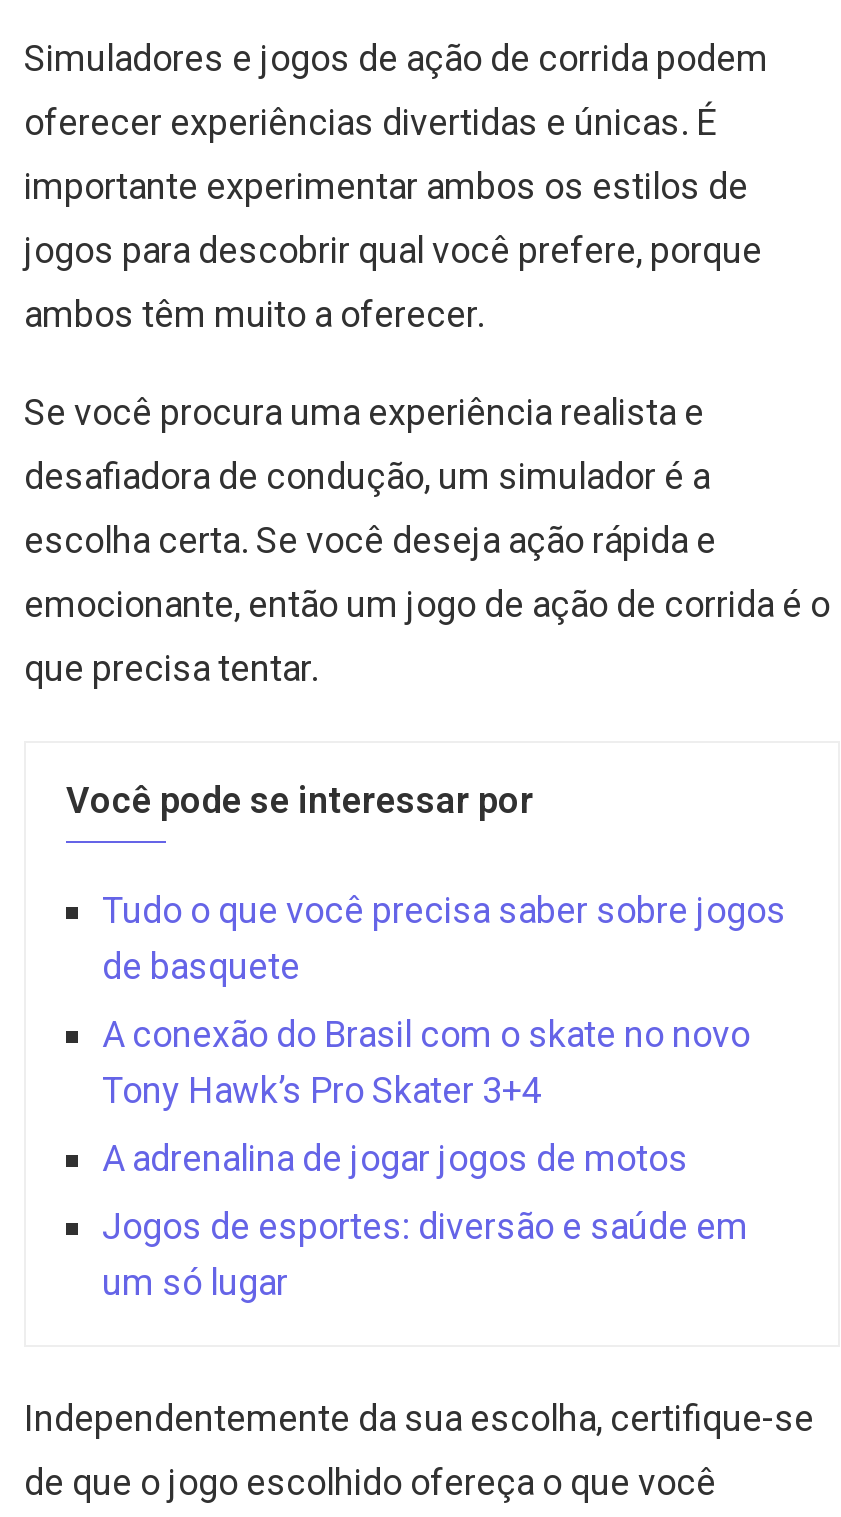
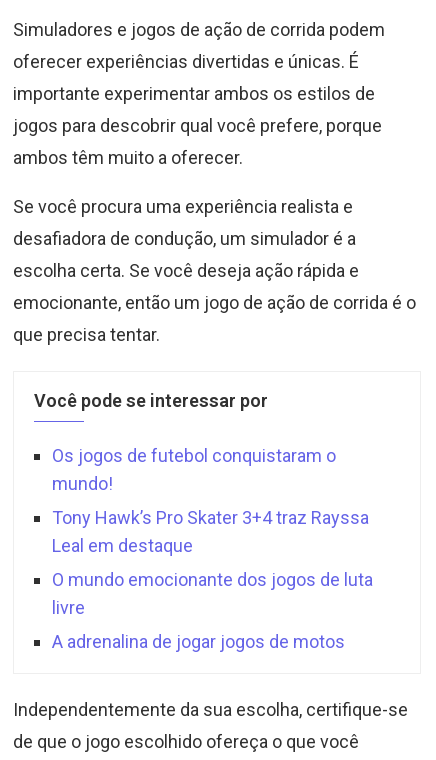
- Tudo o que você precisa saber sobre jogos
- de basquete
- A conexão do Brasil com o skate no novo
- Tony Hawk’s Pro Skater 3+4
+ Os jogos de futebol conquistaram o
+ mundo!
+ Tony Hawk’s Pro Skater 3+4 traz Rayssa
+ Leal em destaque
+ O mundo emocionante dos jogos de luta
+ livre

moved down: A adrenalina de jogar jogos de motos

- Jogos de esportes: diversão e saúde em
- um só lugar
